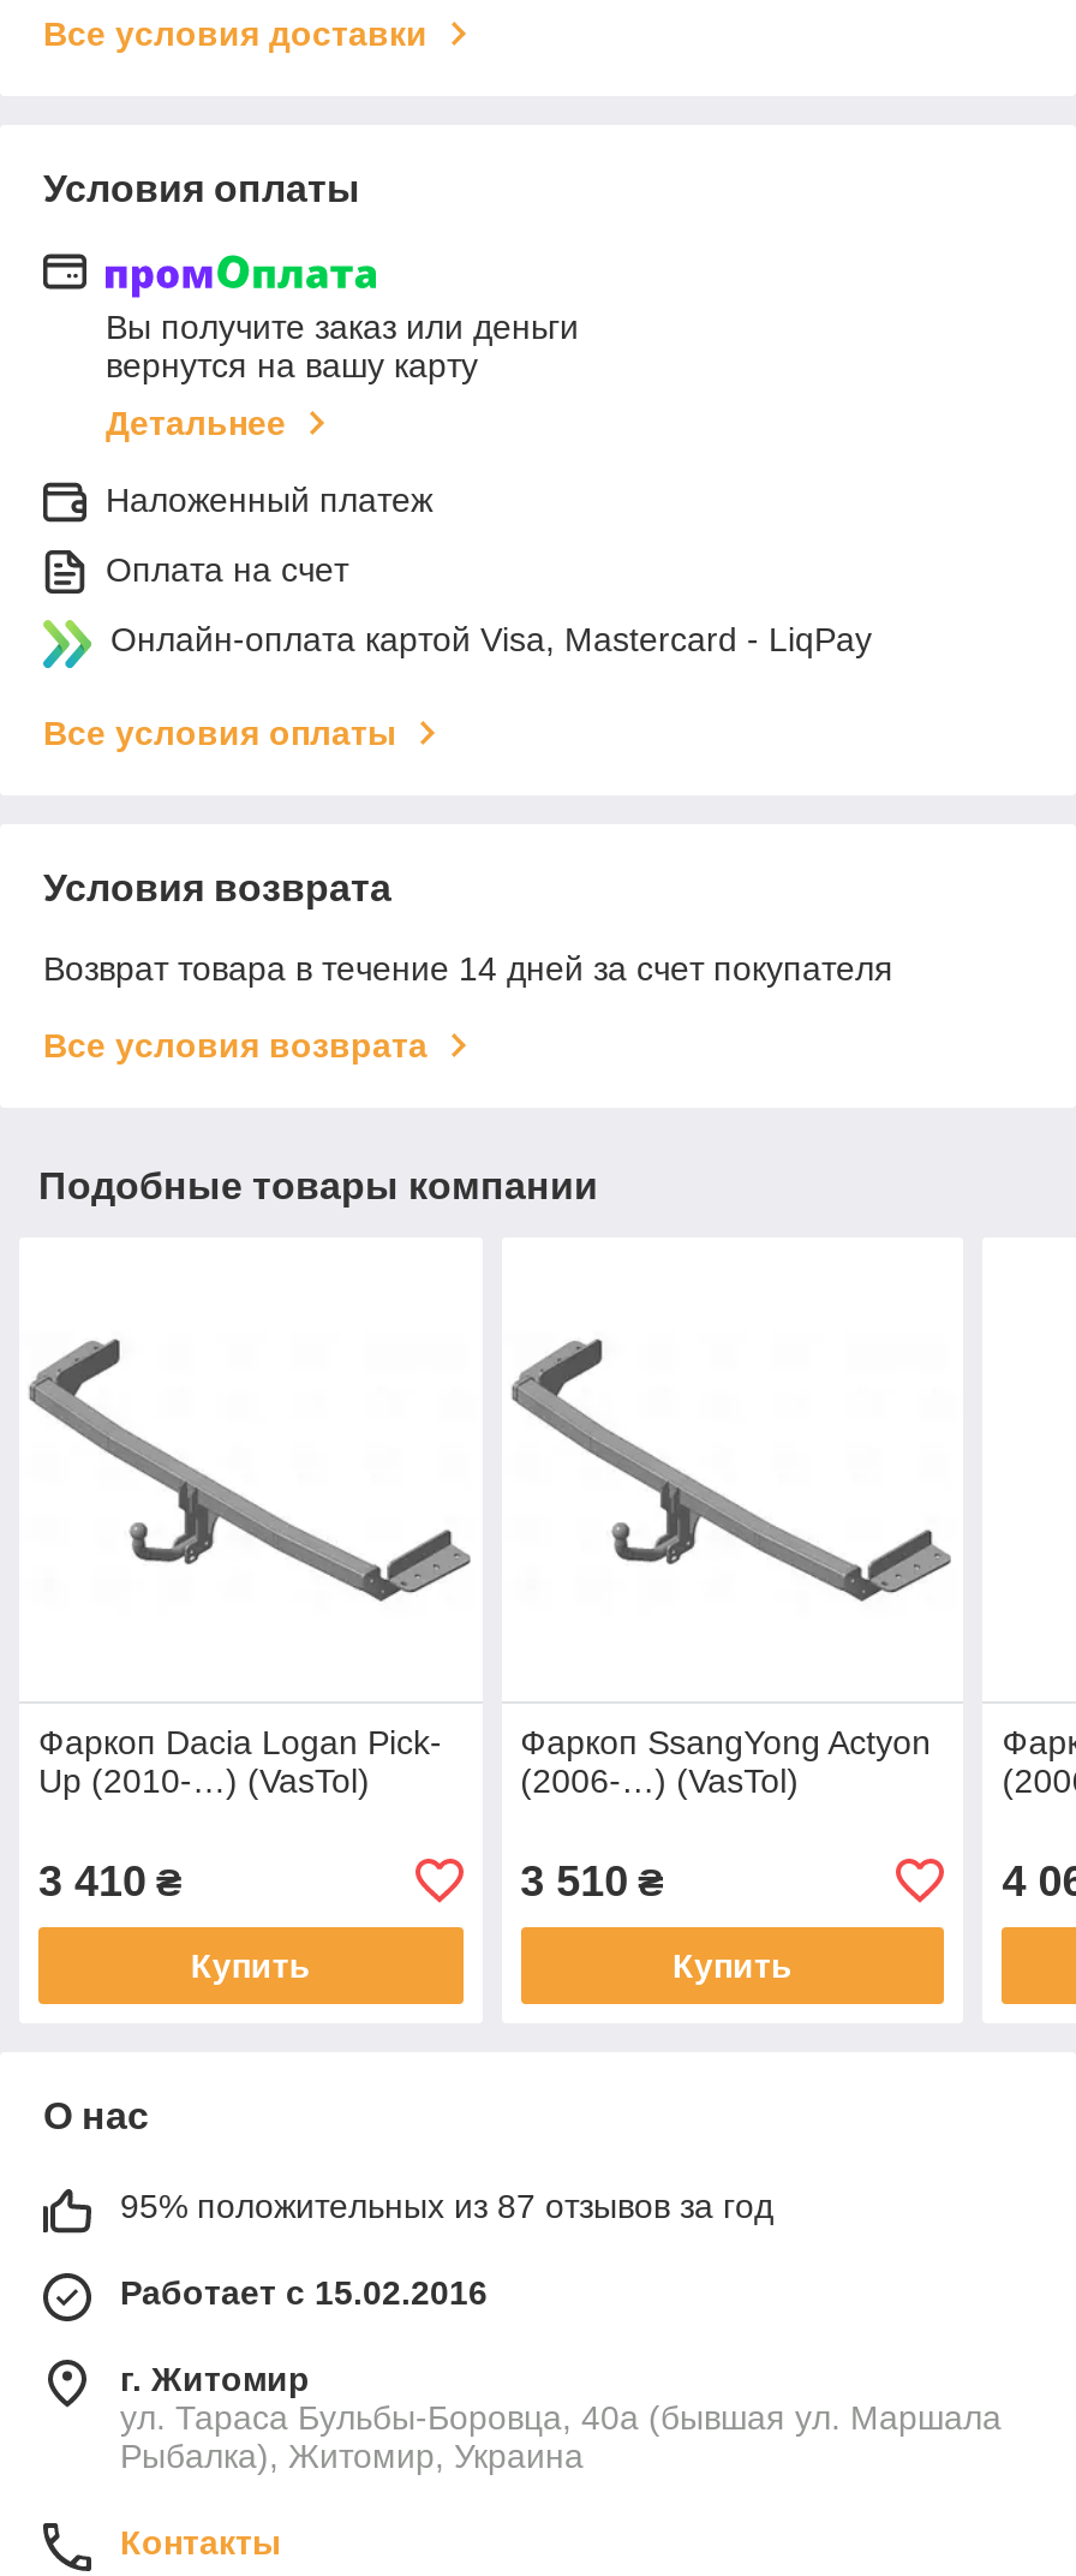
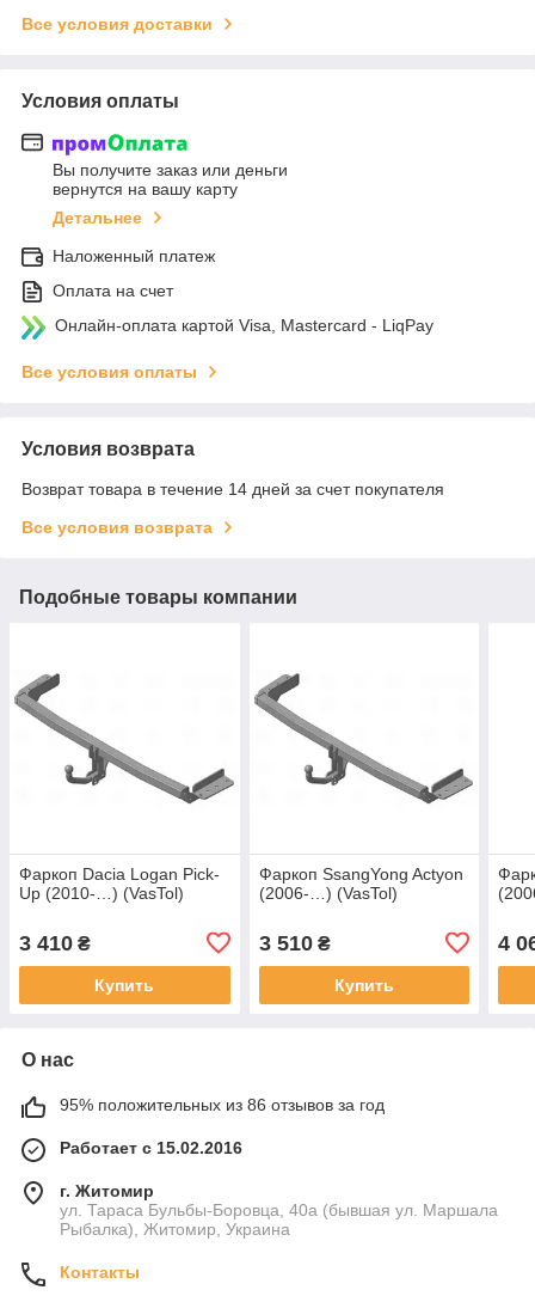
- 95% положительных из 87 отзывов за год
+ 95% положительных из 86 отзывов за год
